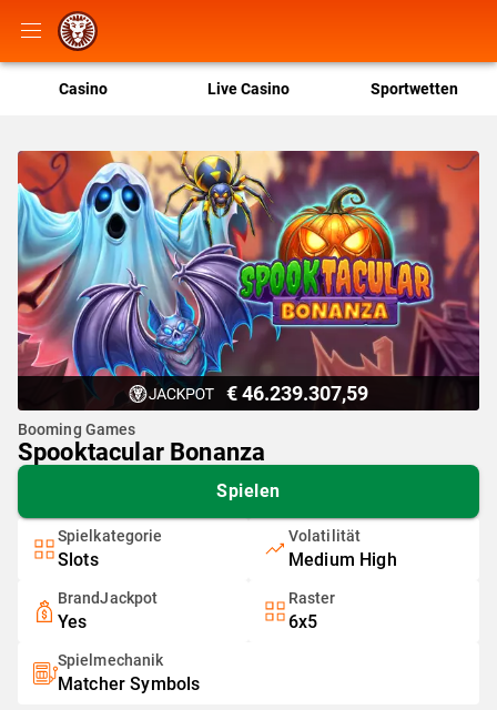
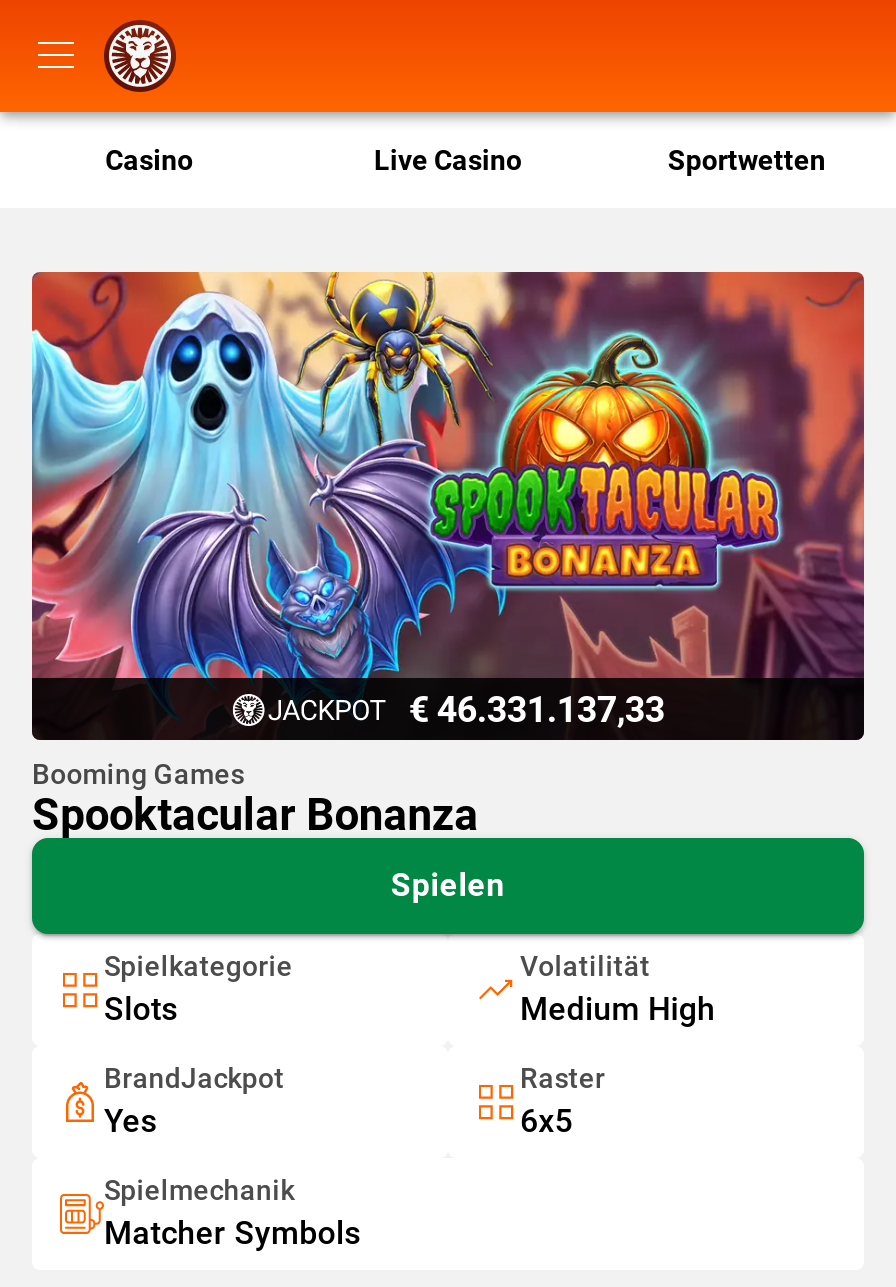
- € 46.239.307,59
+ € 46.331.137,33
